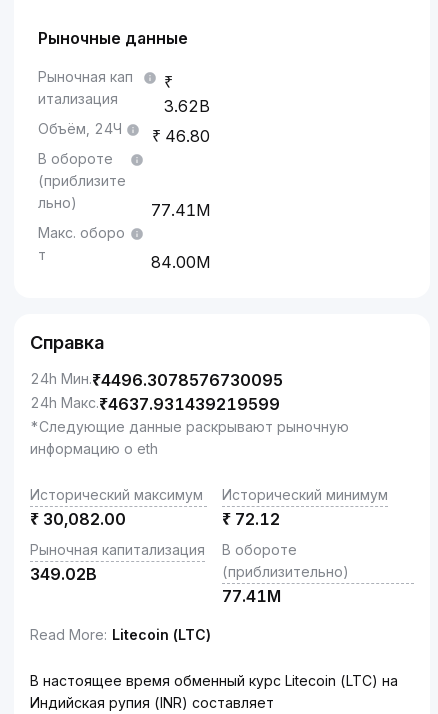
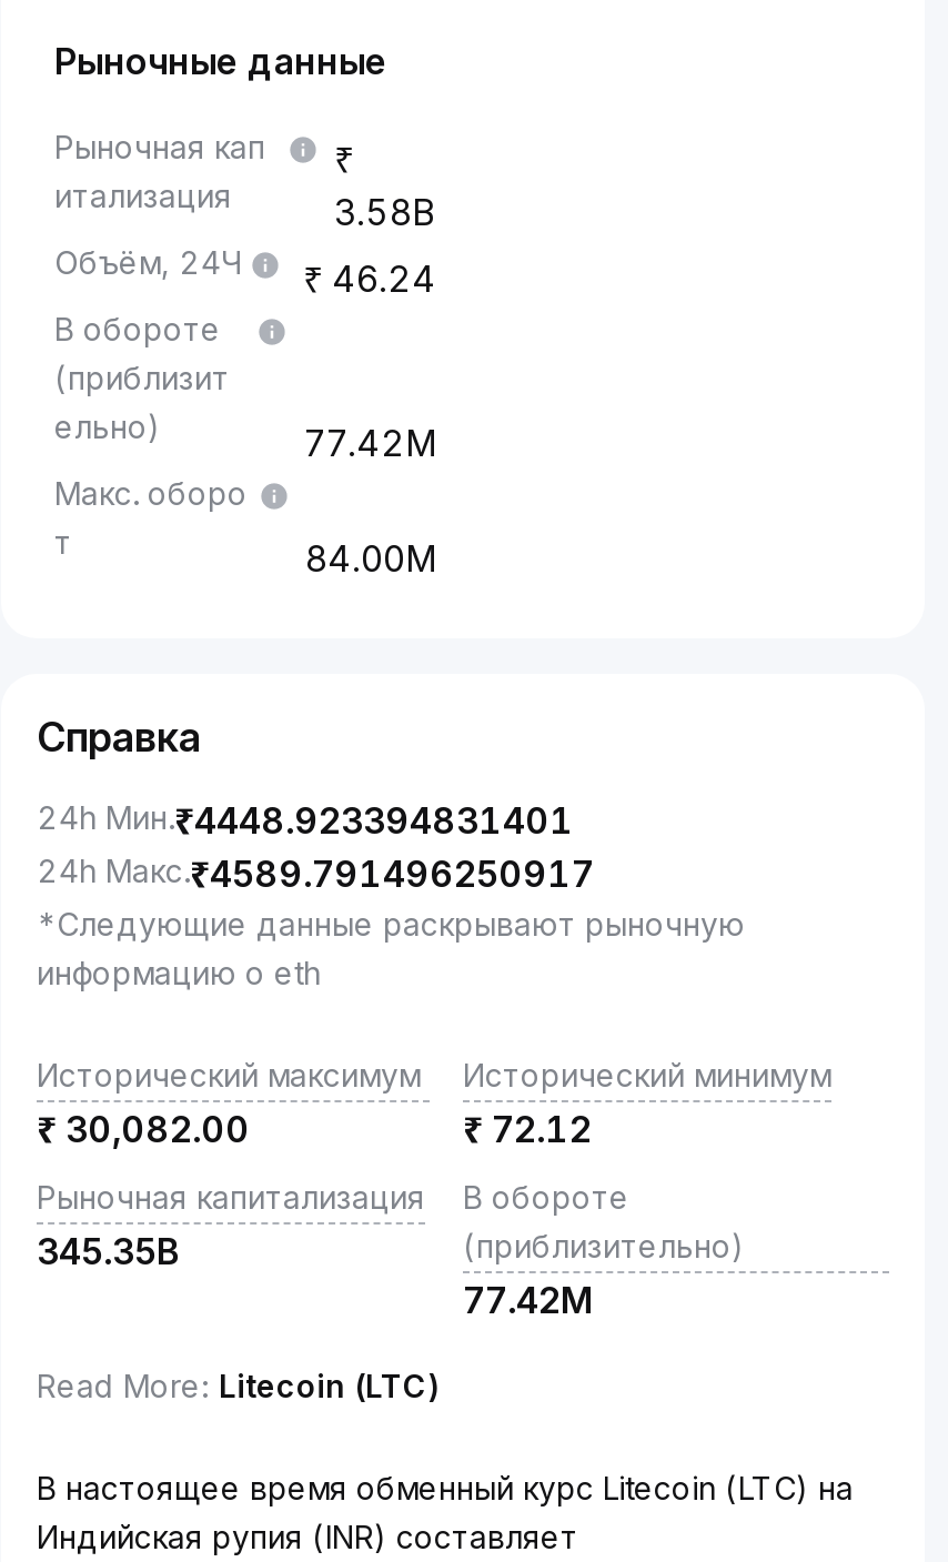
- 3.62B
+ 3.58B

- 46.80
+ 46.24

- (приблизите
- льно)
- 77.41M
+ (приблизит
+ ельно)
+ 77.42M

- 24h Мин.₹4496.3078576730095
+ 24h Мин.₹4448.923394831401

- 24h Макс.₹4637.931439219599
+ 24h Макс.₹4589.791496250917

- 349.02B
+ 345.35B

- 77.41M
+ 77.42M
